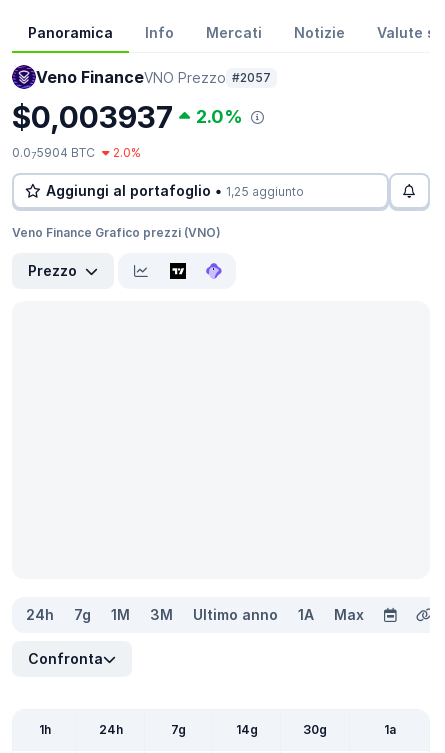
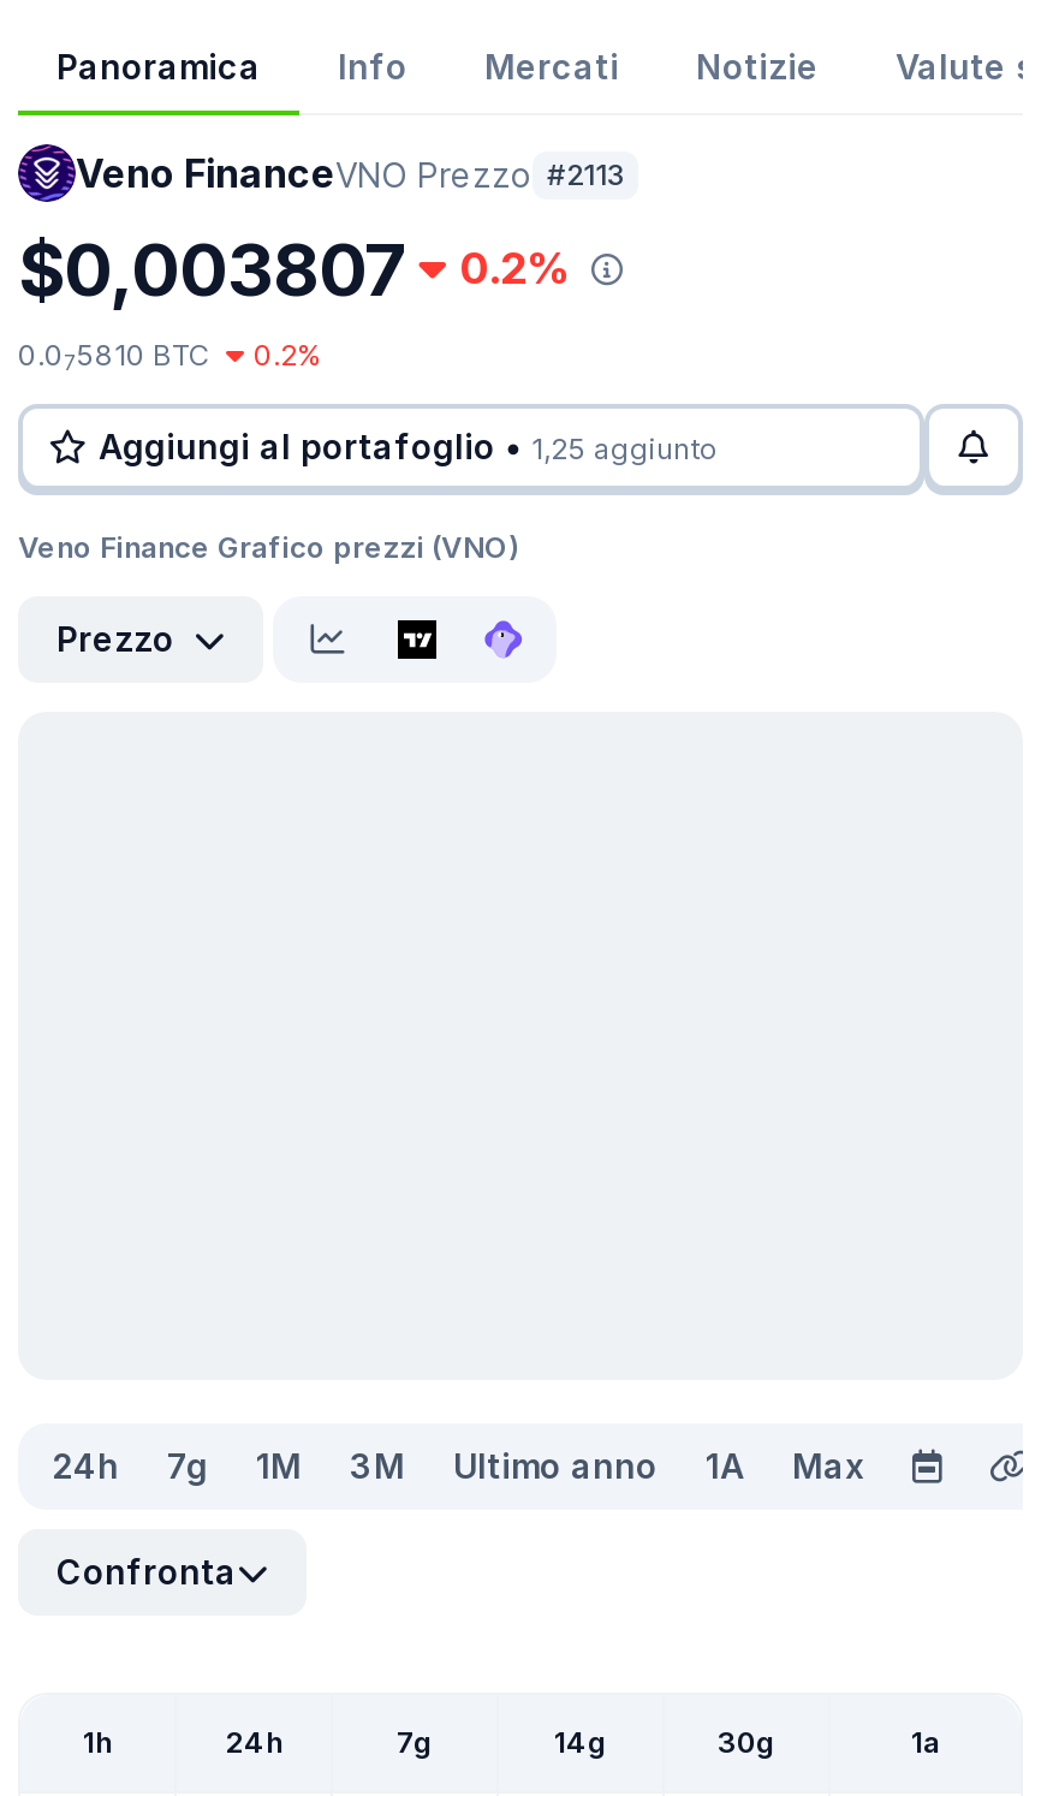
- Veno FinanceVNO Prezzo #2057
+ Veno FinanceVNO Prezzo #2113

- $0,003937
+ $0,003807

- 2.0%
+ 0.2%

- 0.075904 BTC
+ 0.075810 BTC

- 2.0%
+ 0.2%
